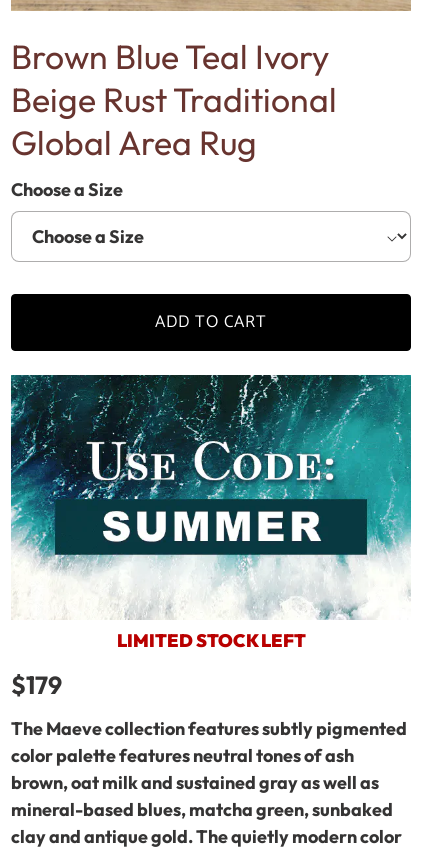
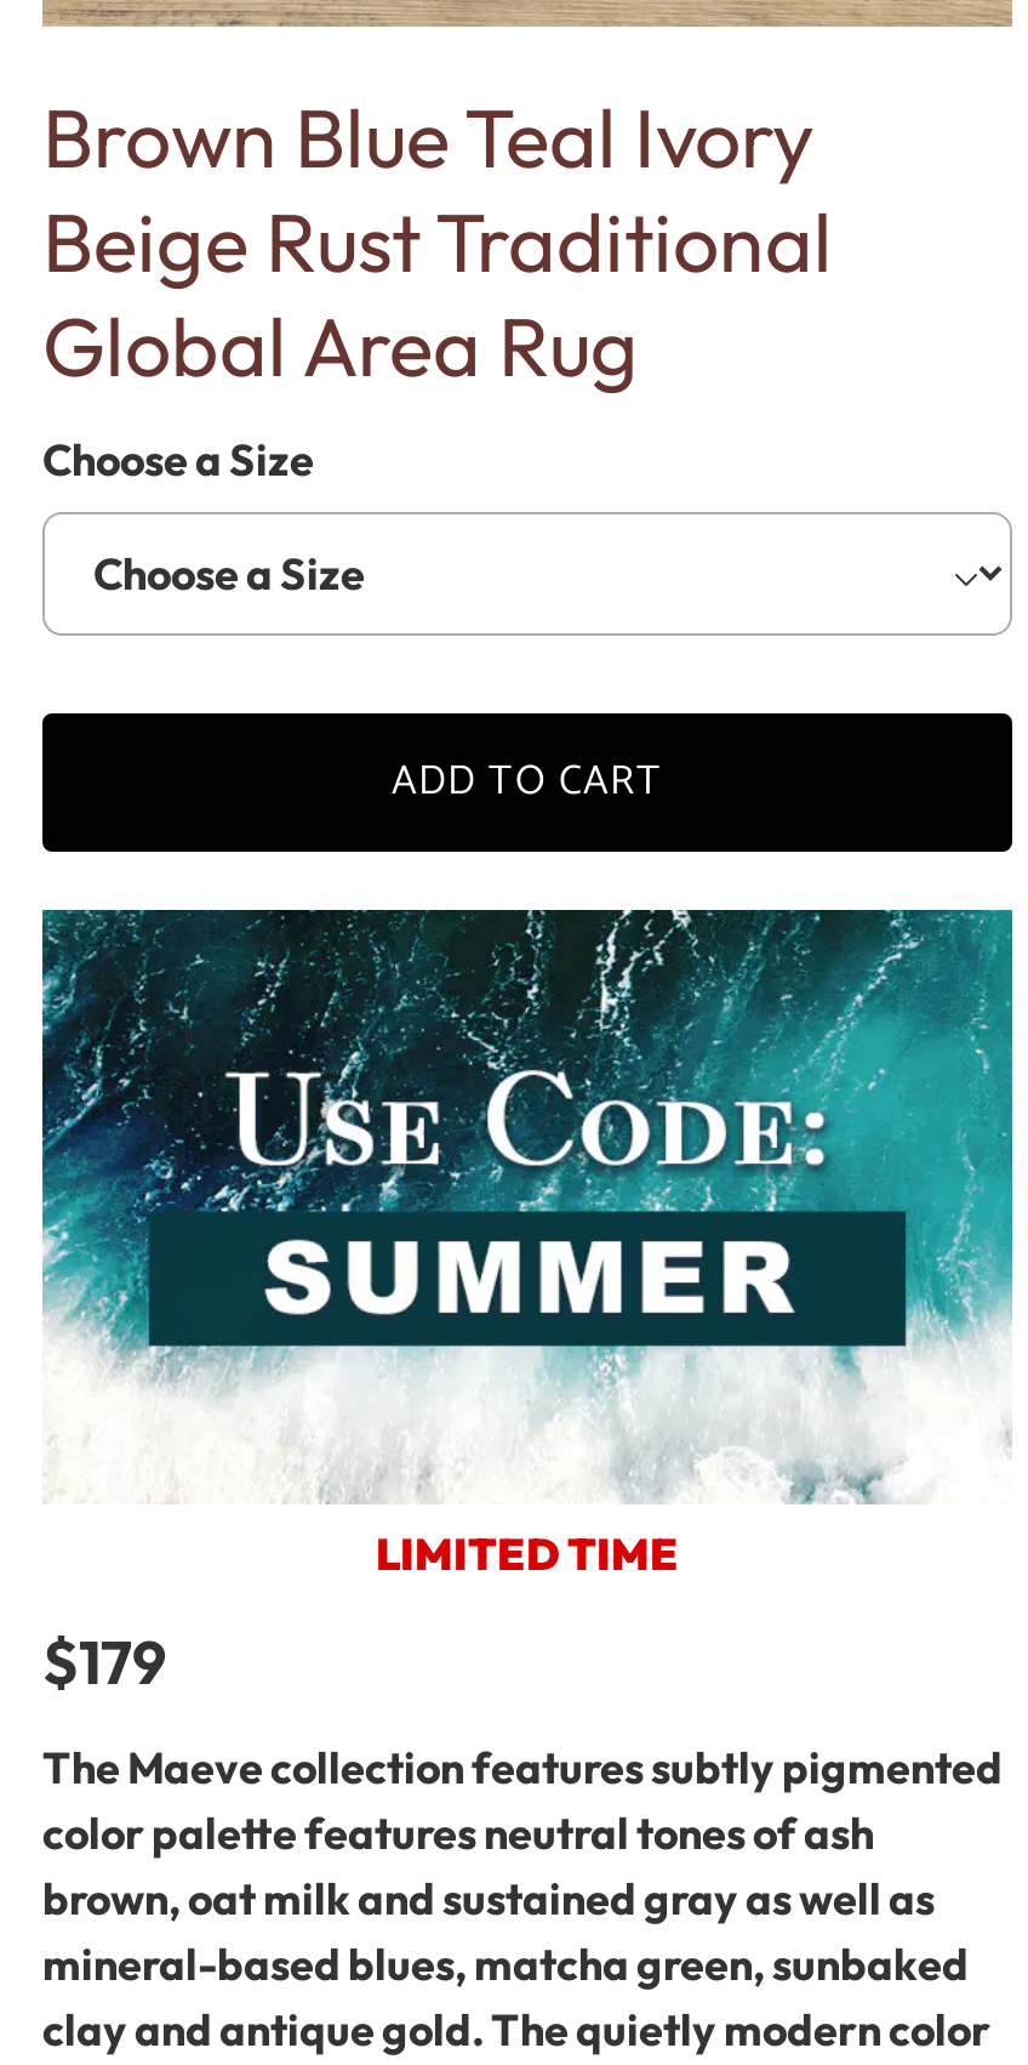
- LIMITED STOCK LEFT
+ LIMITED TIME
